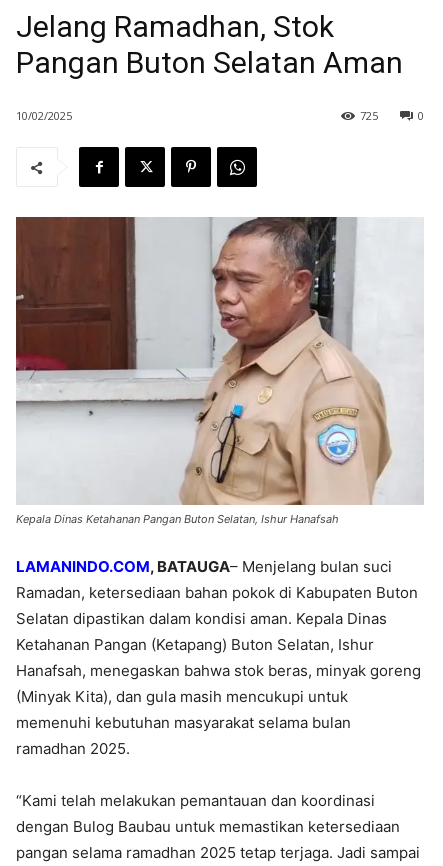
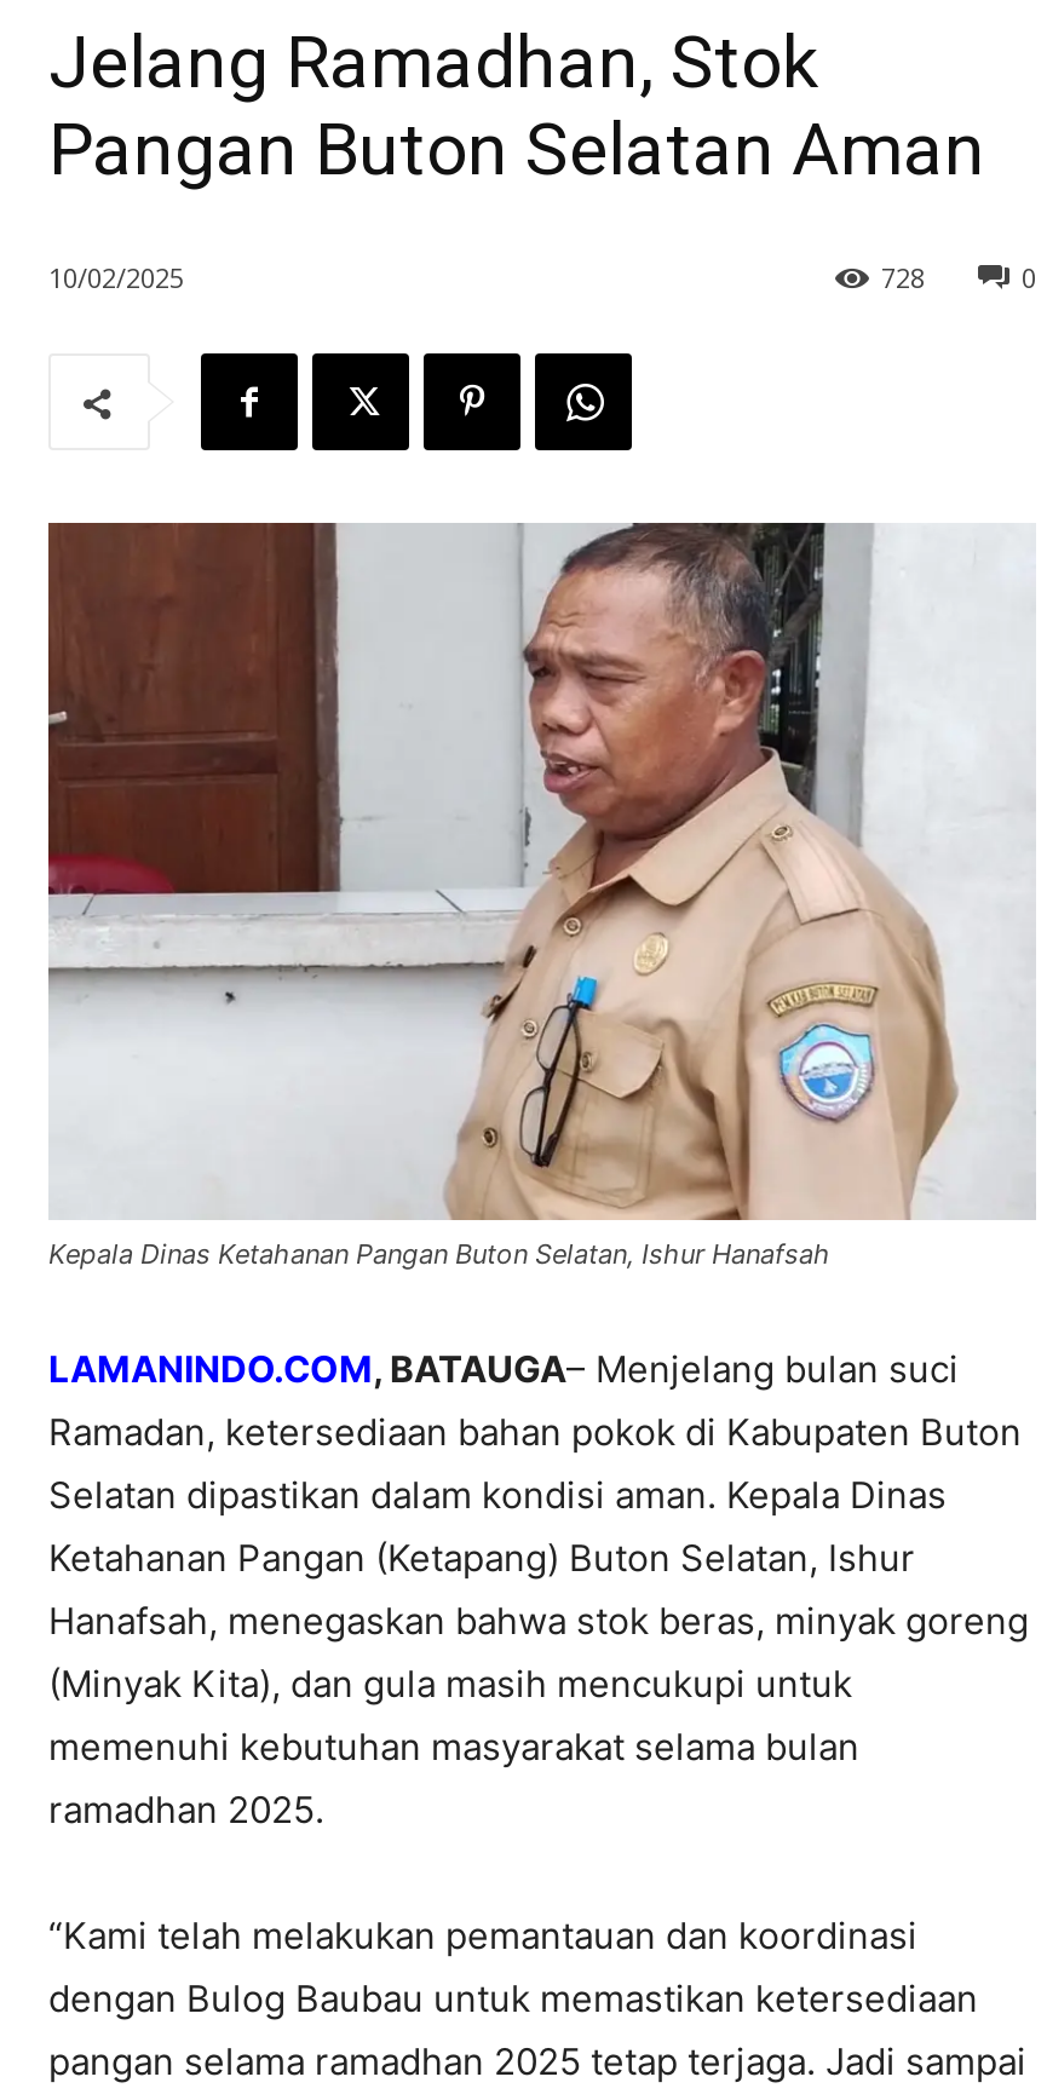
- 725
+ 728
